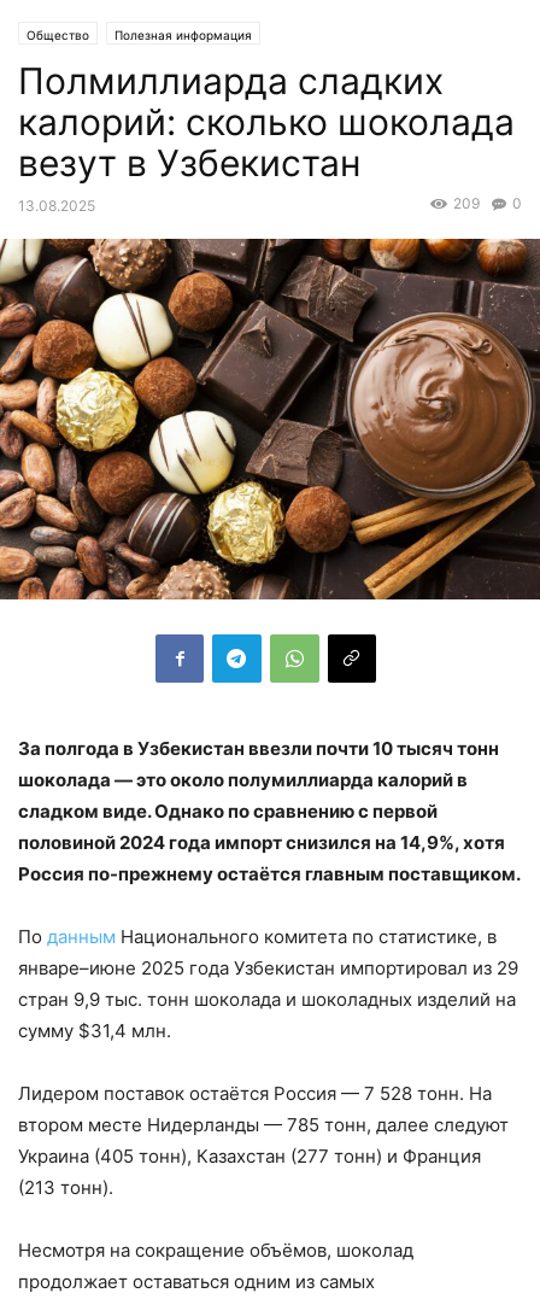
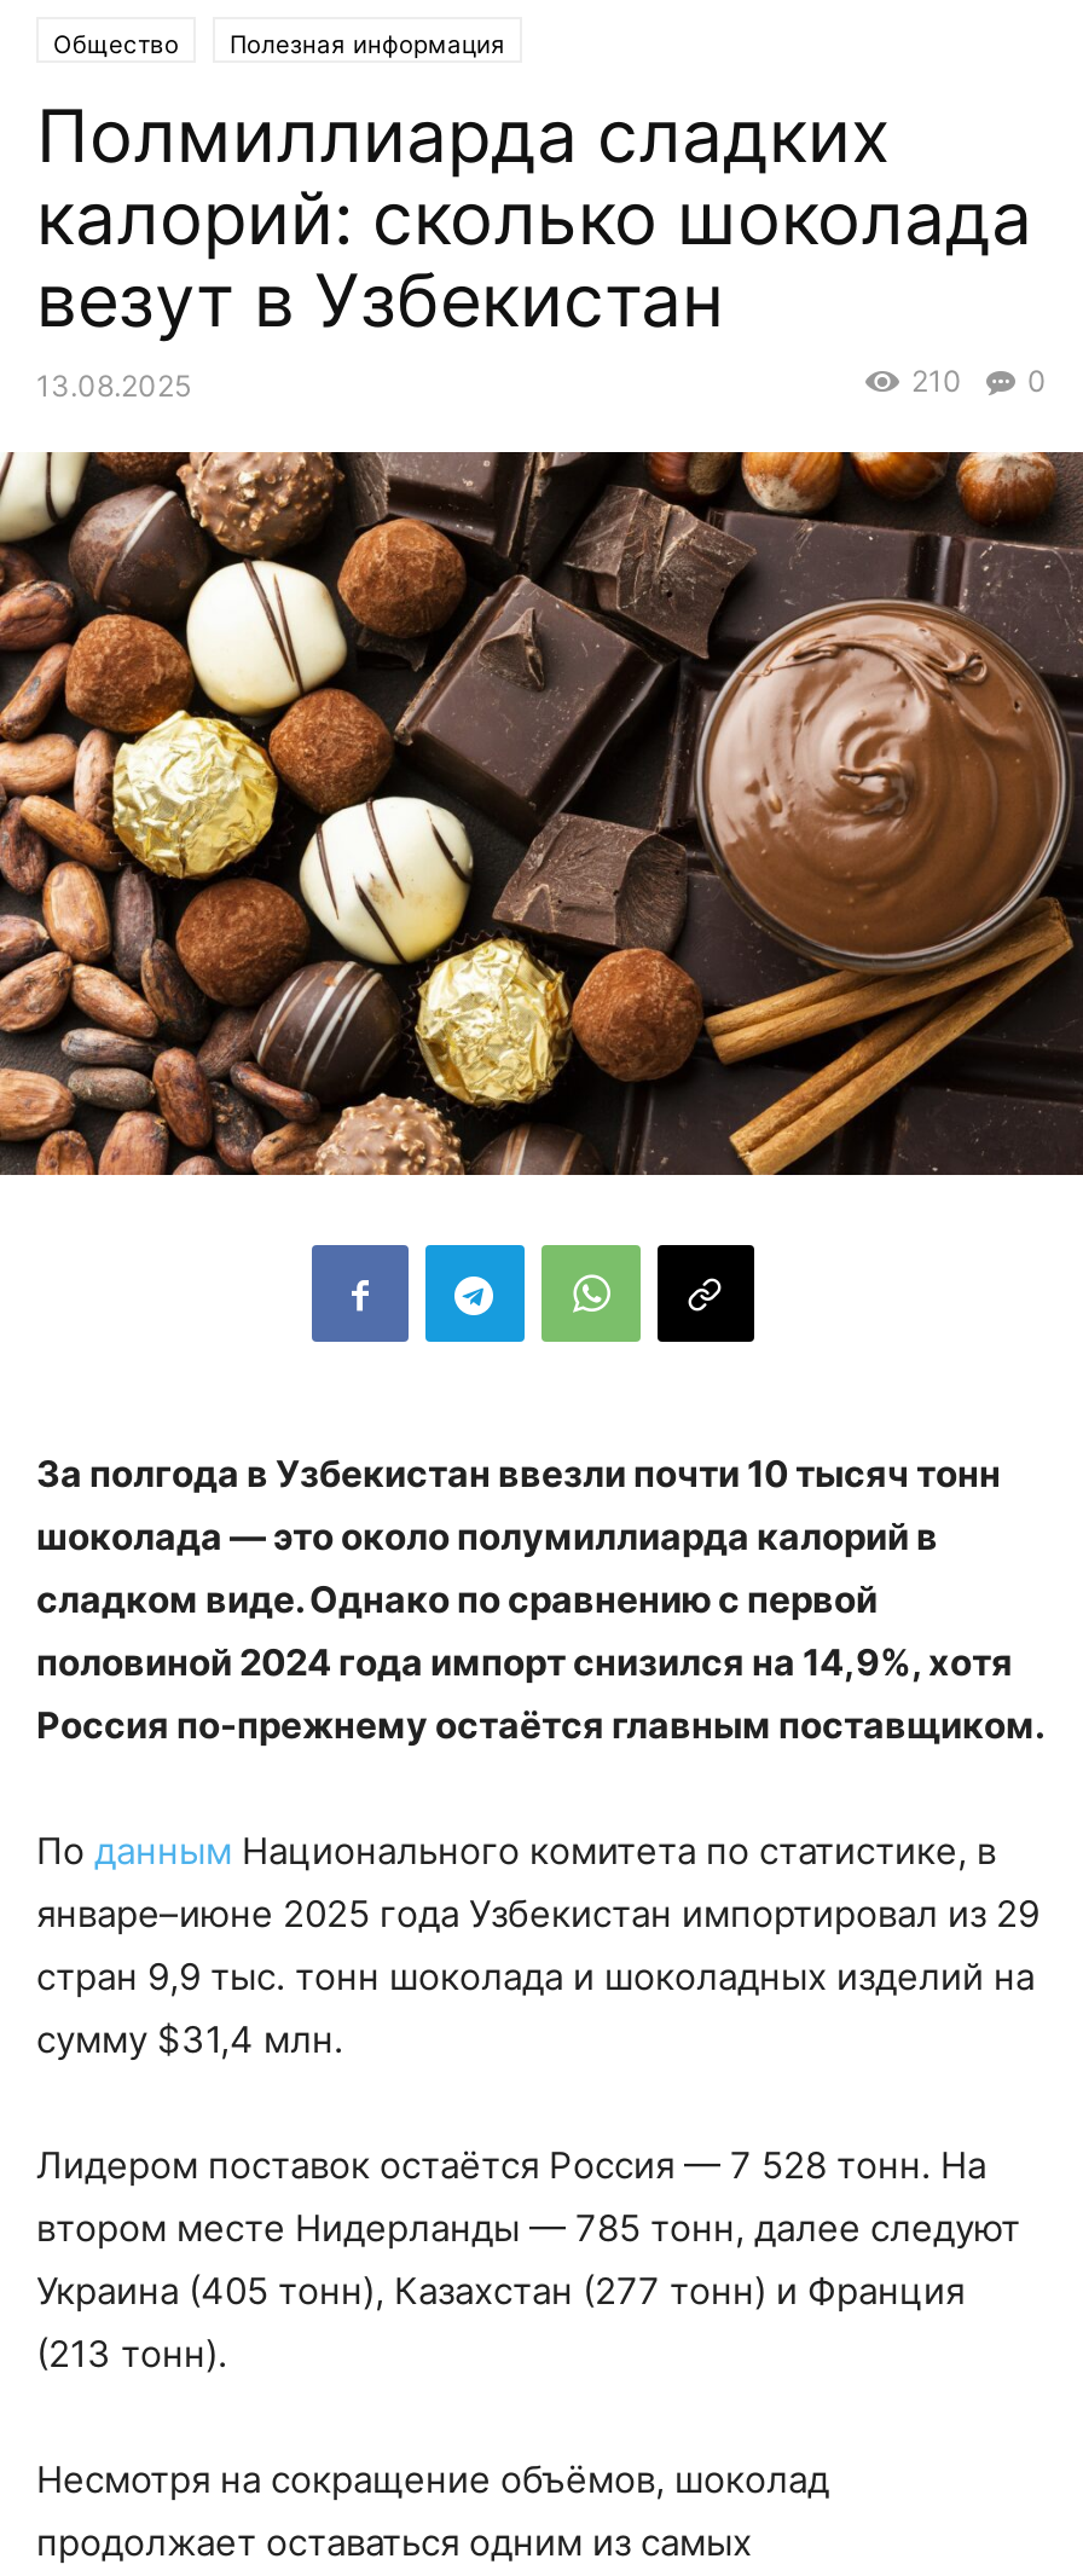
- 209 0
+ 210 0
